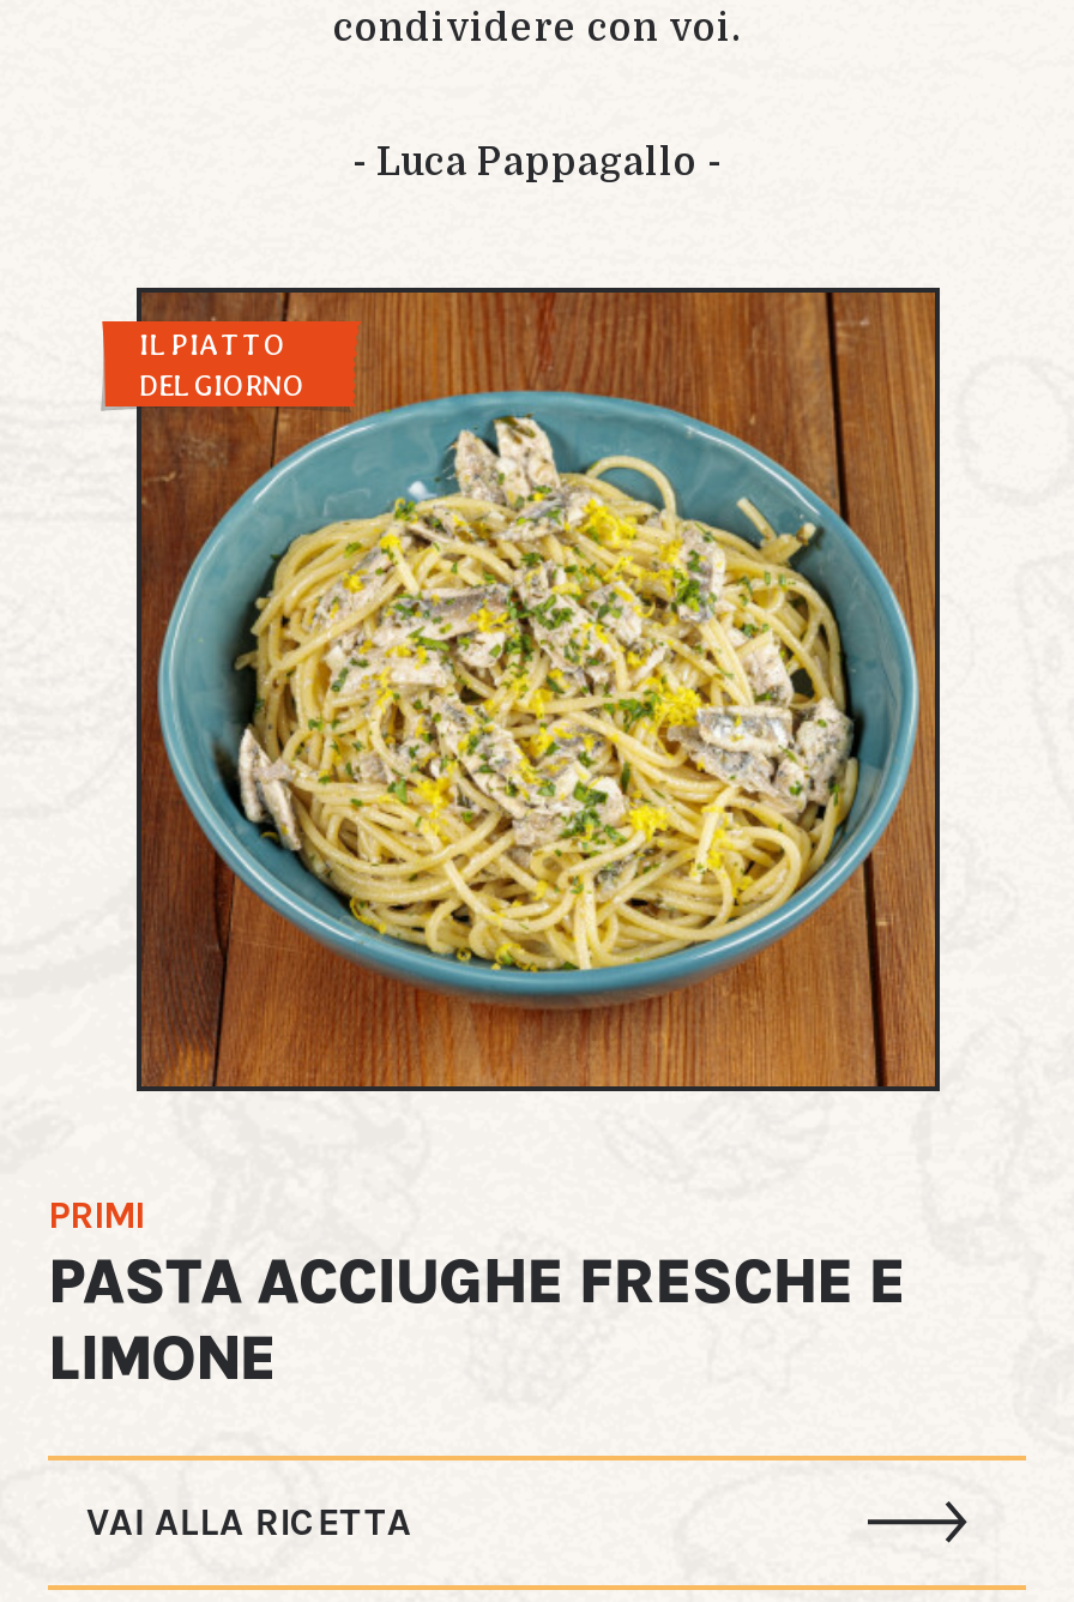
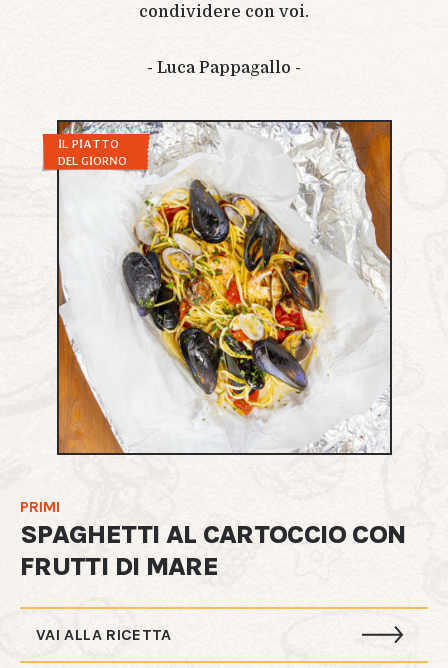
- [image]
+ [image]

- PASTA ACCIUGHE FRESCHE E
- LIMONE
+ SPAGHETTI AL CARTOCCIO CON
+ FRUTTI DI MARE
